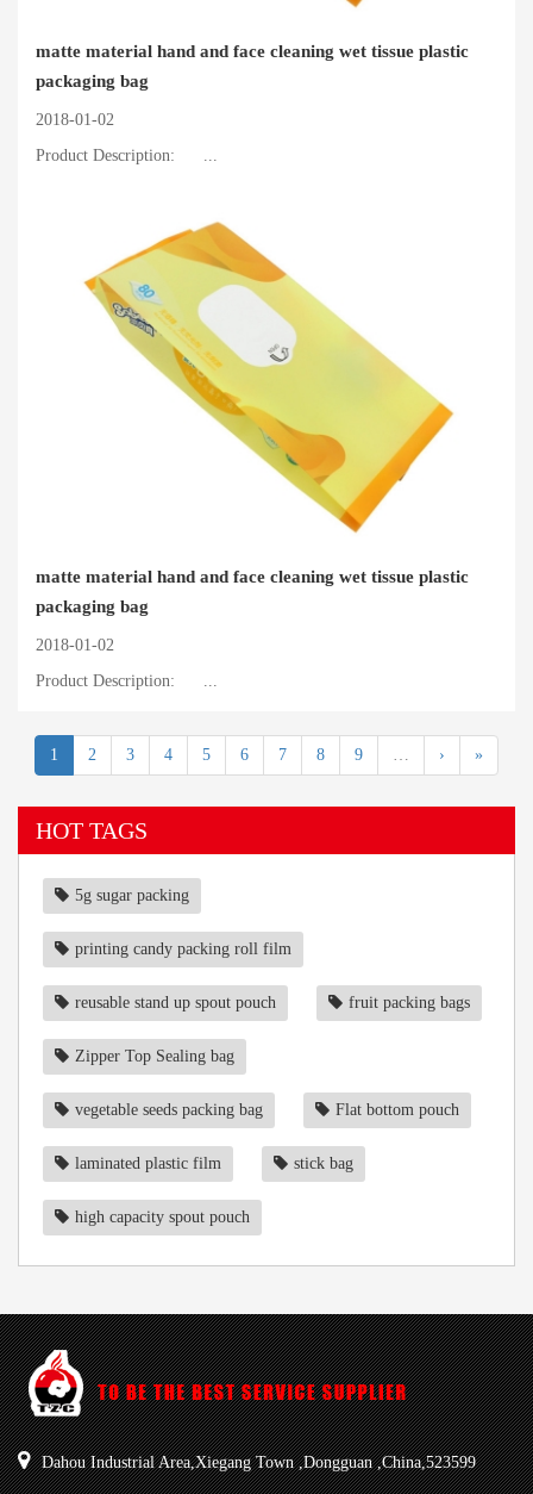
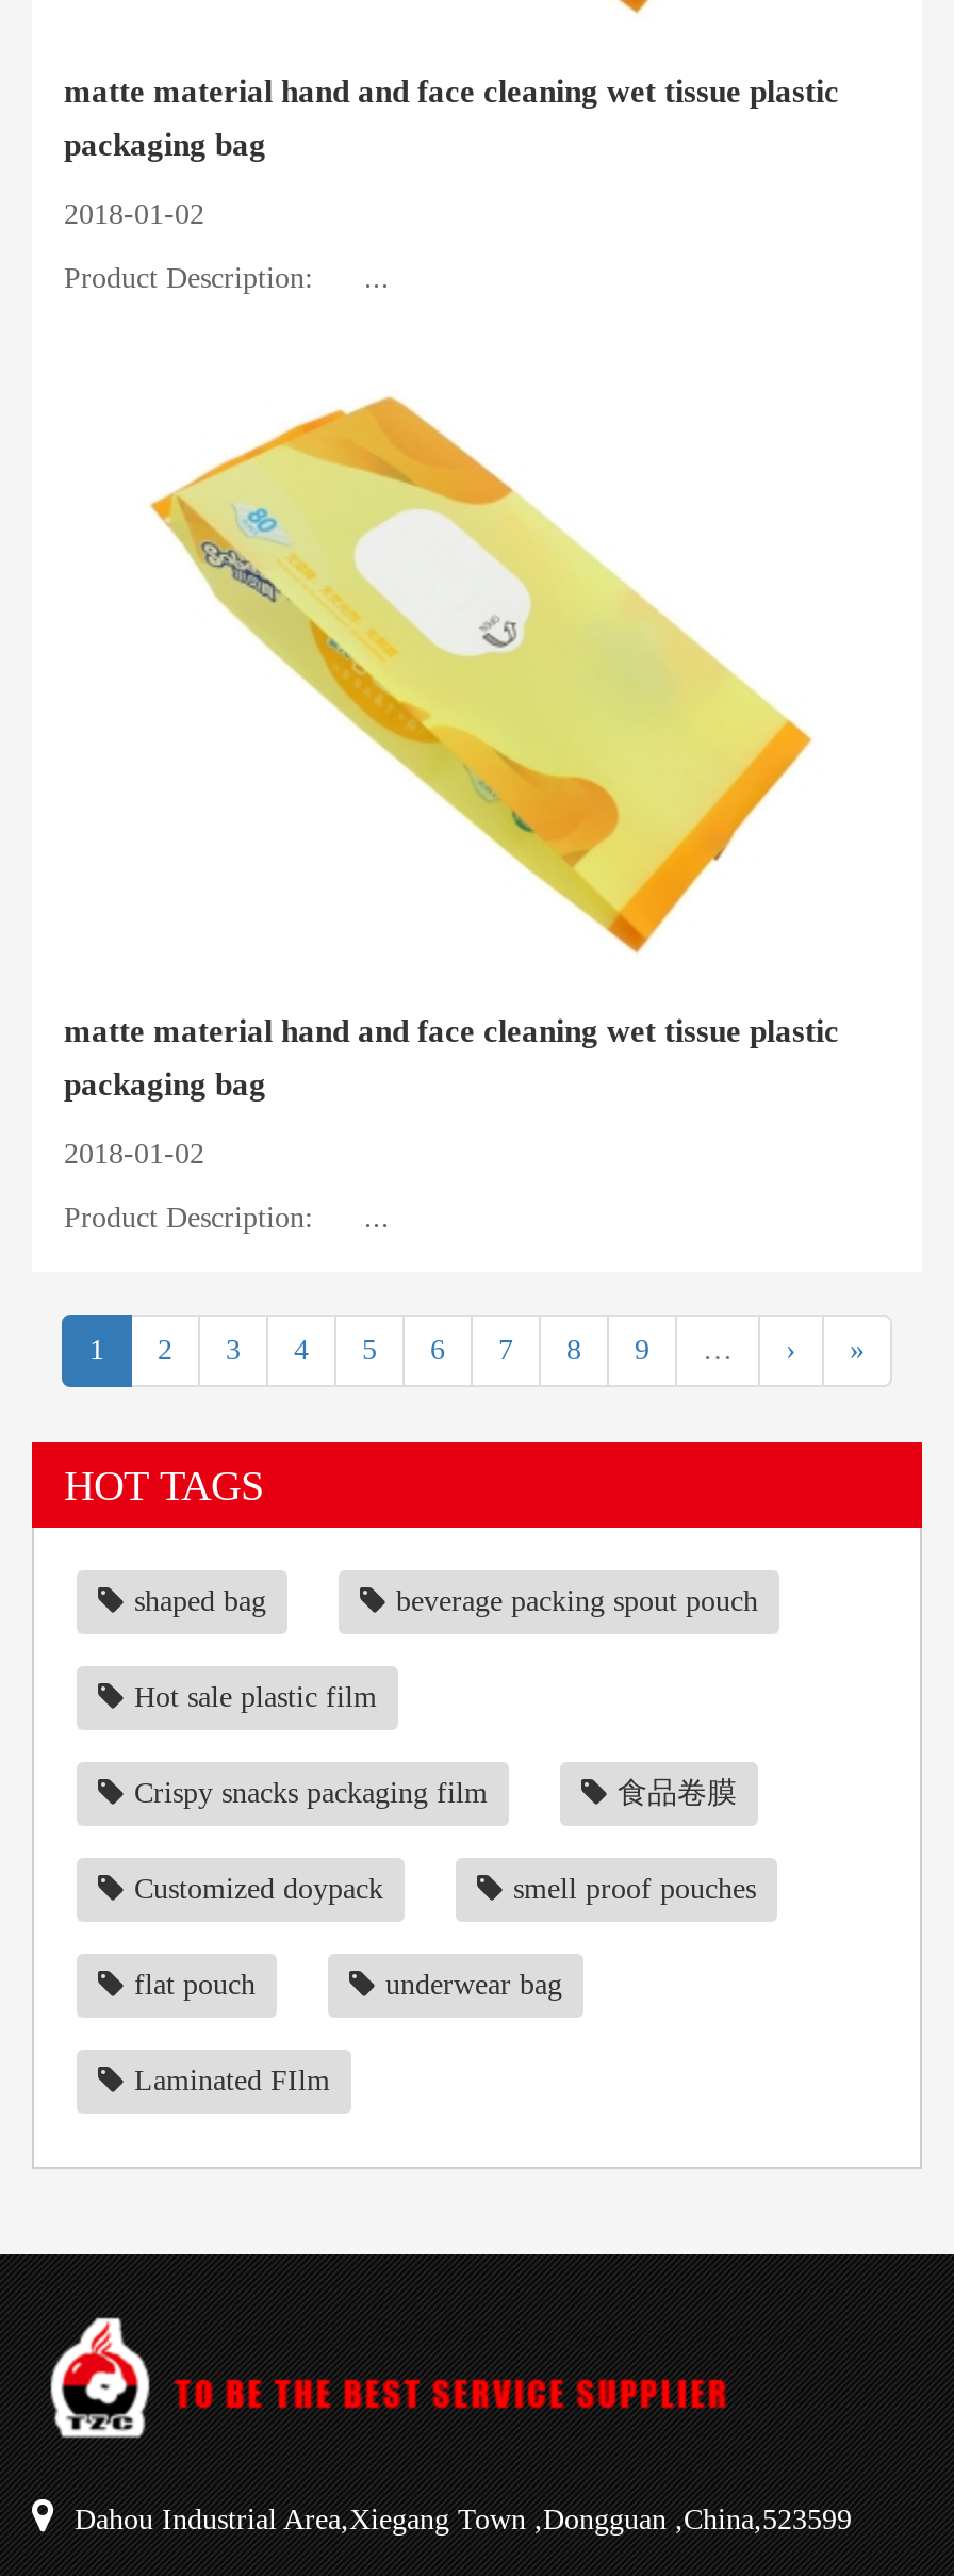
- 5g sugar packing
- printing candy packing roll film
- reusable stand up spout pouch
- fruit packing bags
- Zipper Top Sealing bag
- vegetable seeds packing bag
- Flat bottom pouch
- laminated plastic film
- stick bag
- high capacity spout pouch
+ shaped bag
+ beverage packing spout pouch
+ Hot sale plastic film
+ Crispy snacks packaging film
+ 食品卷膜
+ Customized doypack
+ smell proof pouches
+ flat pouch
+ underwear bag
+ Laminated FIlm
